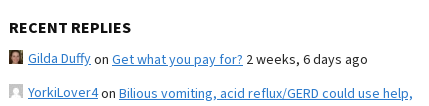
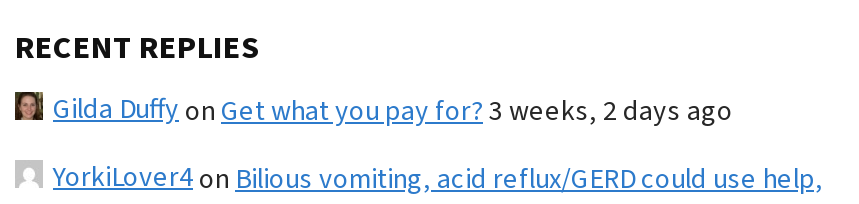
- Gilda Duffyon Get what you pay for? 2 weeks, 6 days ago
+ Gilda Duffyon Get what you pay for? 3 weeks, 2 days ago
